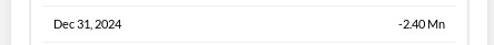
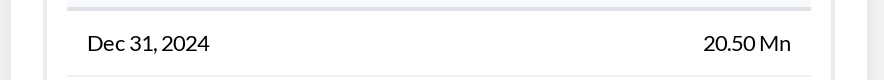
- -2.40 Mn
+ 20.50 Mn
